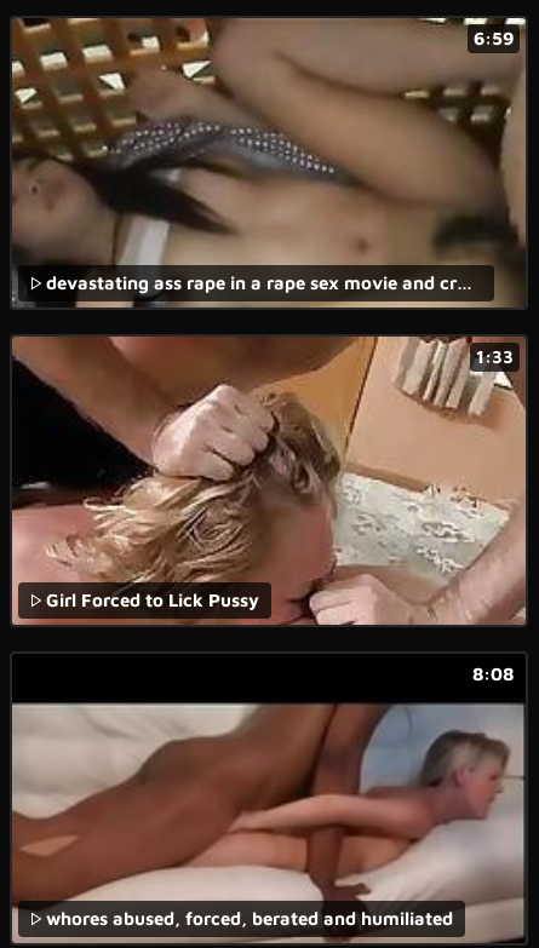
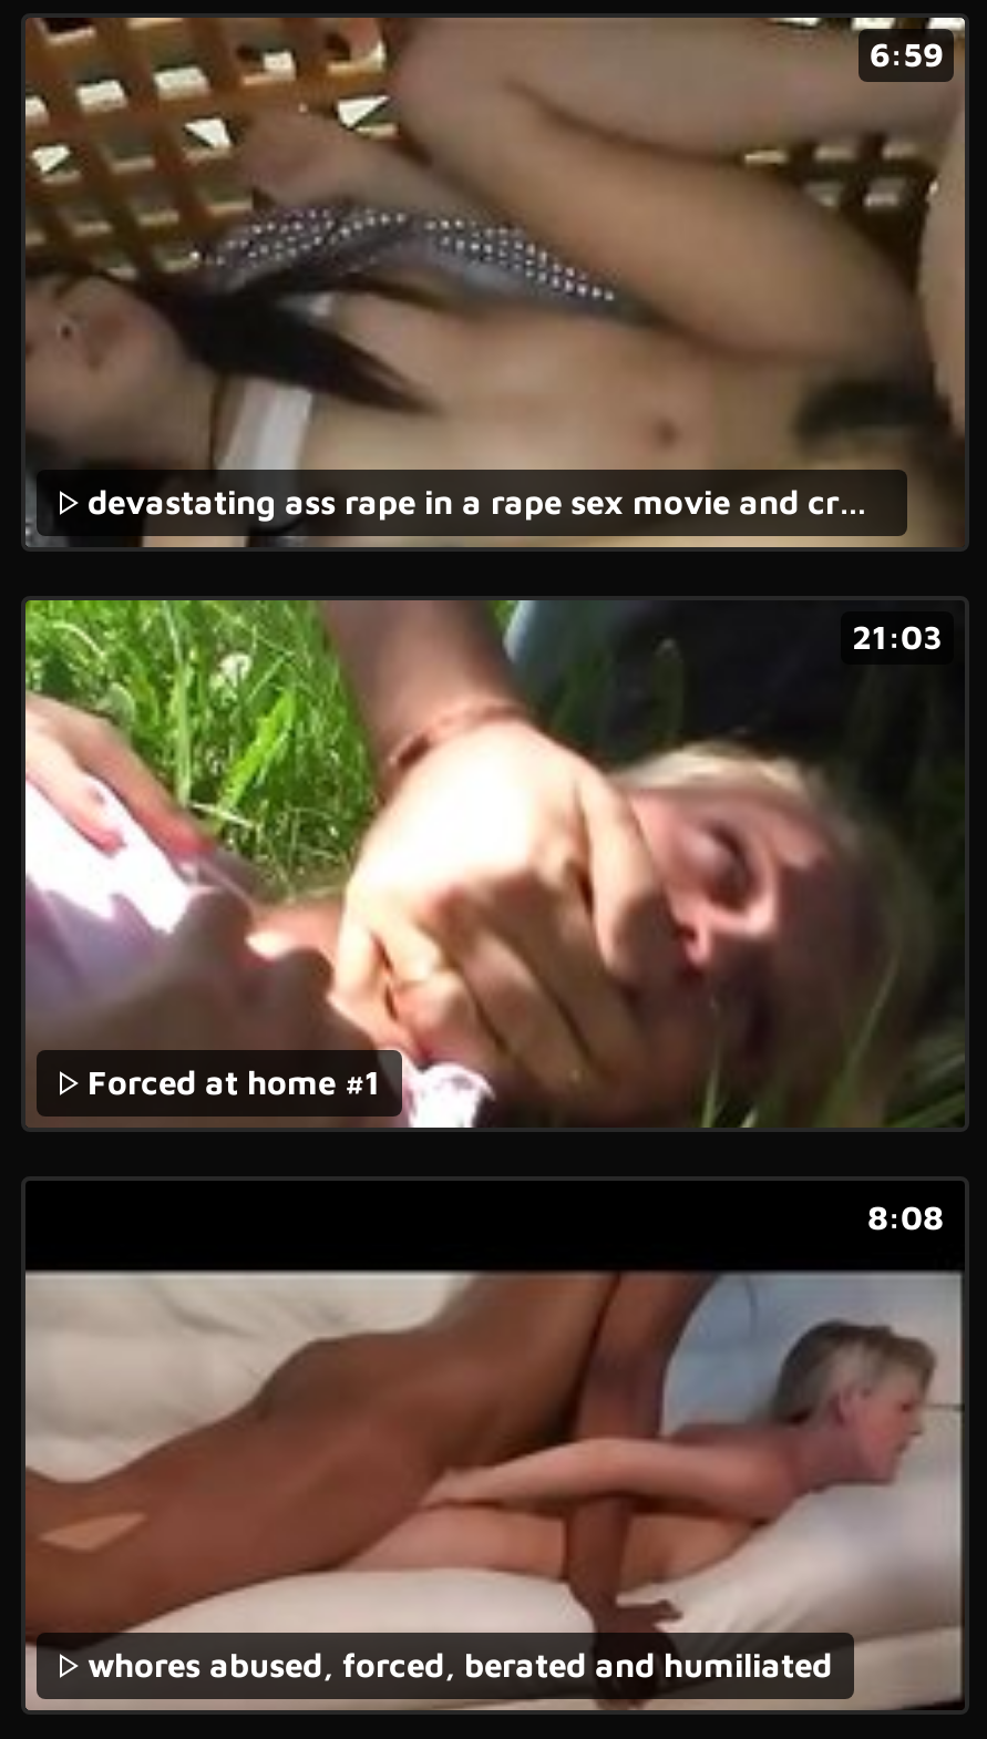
- [image]
- Girl Forced to Lick Pussy
+ [image]
+ Forced at home #1

- 1:33
+ 21:03
